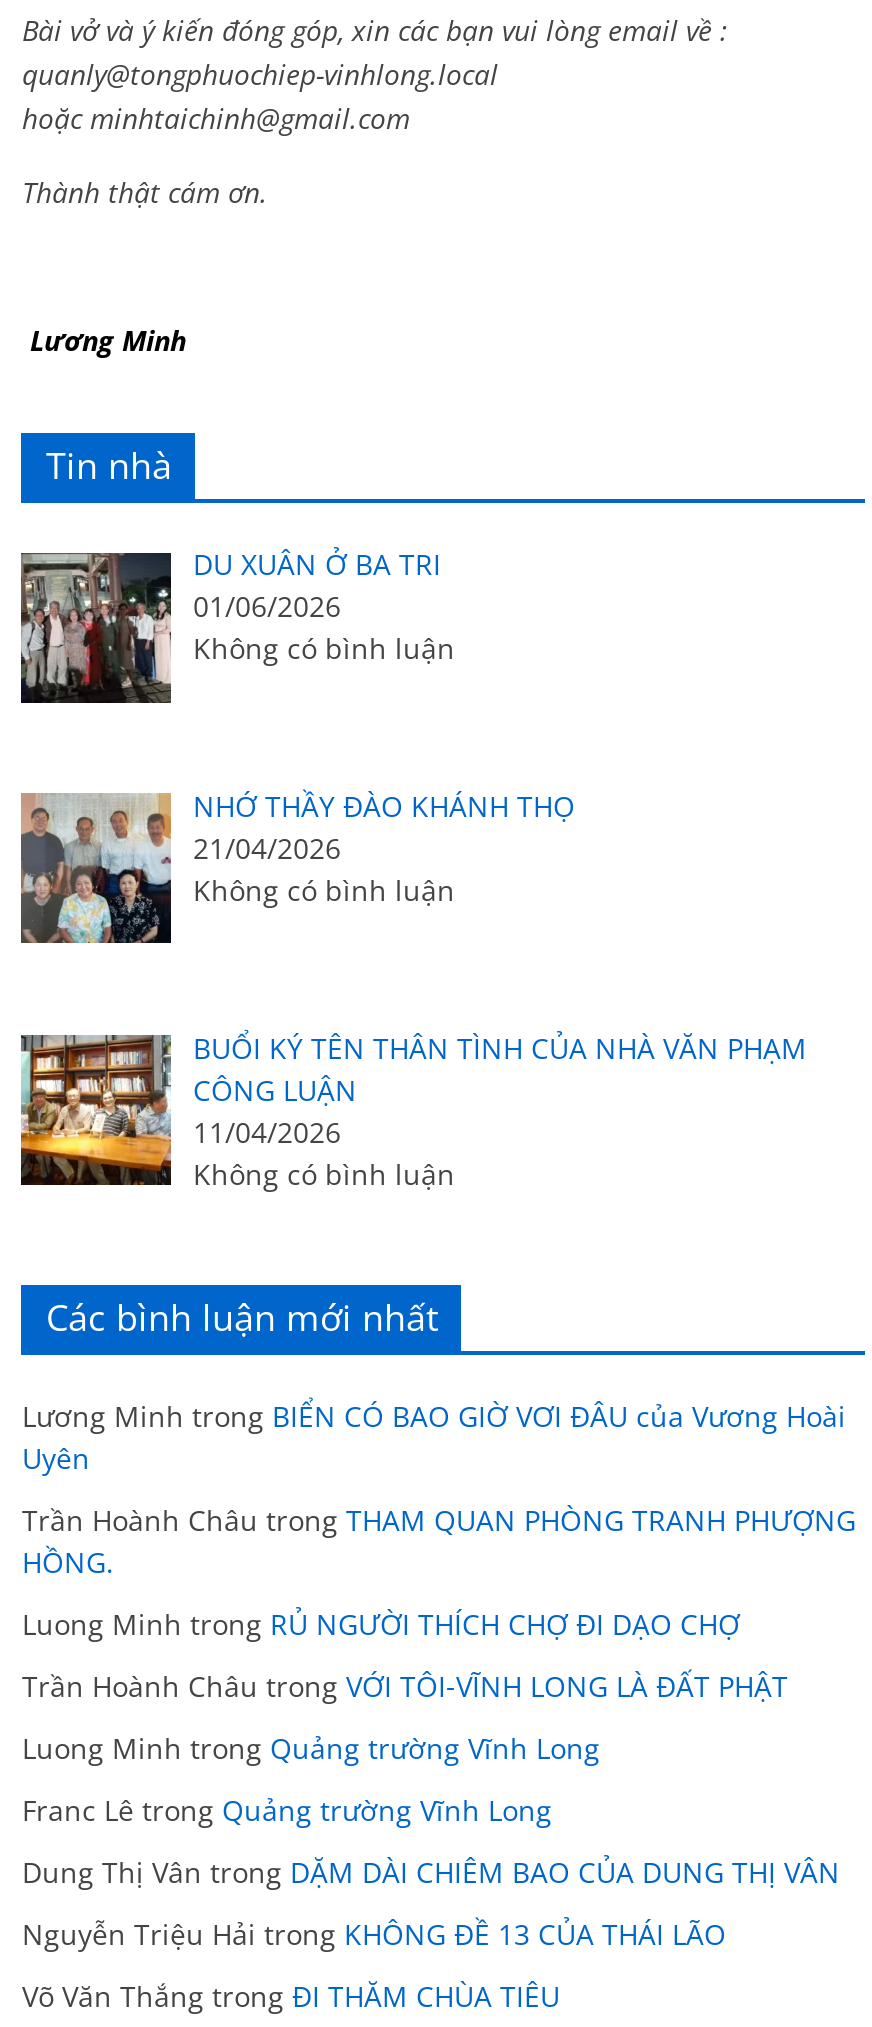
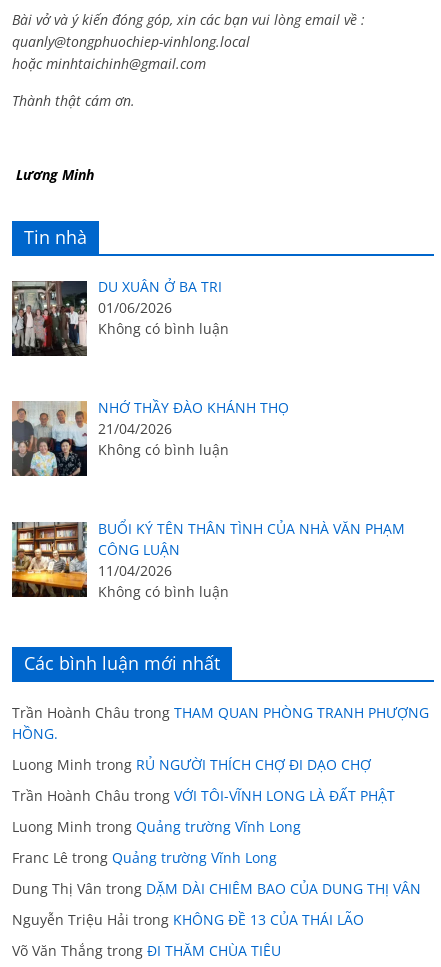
- Lương Minh trong BIỂN CÓ BAO GIỜ VƠI ĐÂU của Vương Hoài
- Uyên
